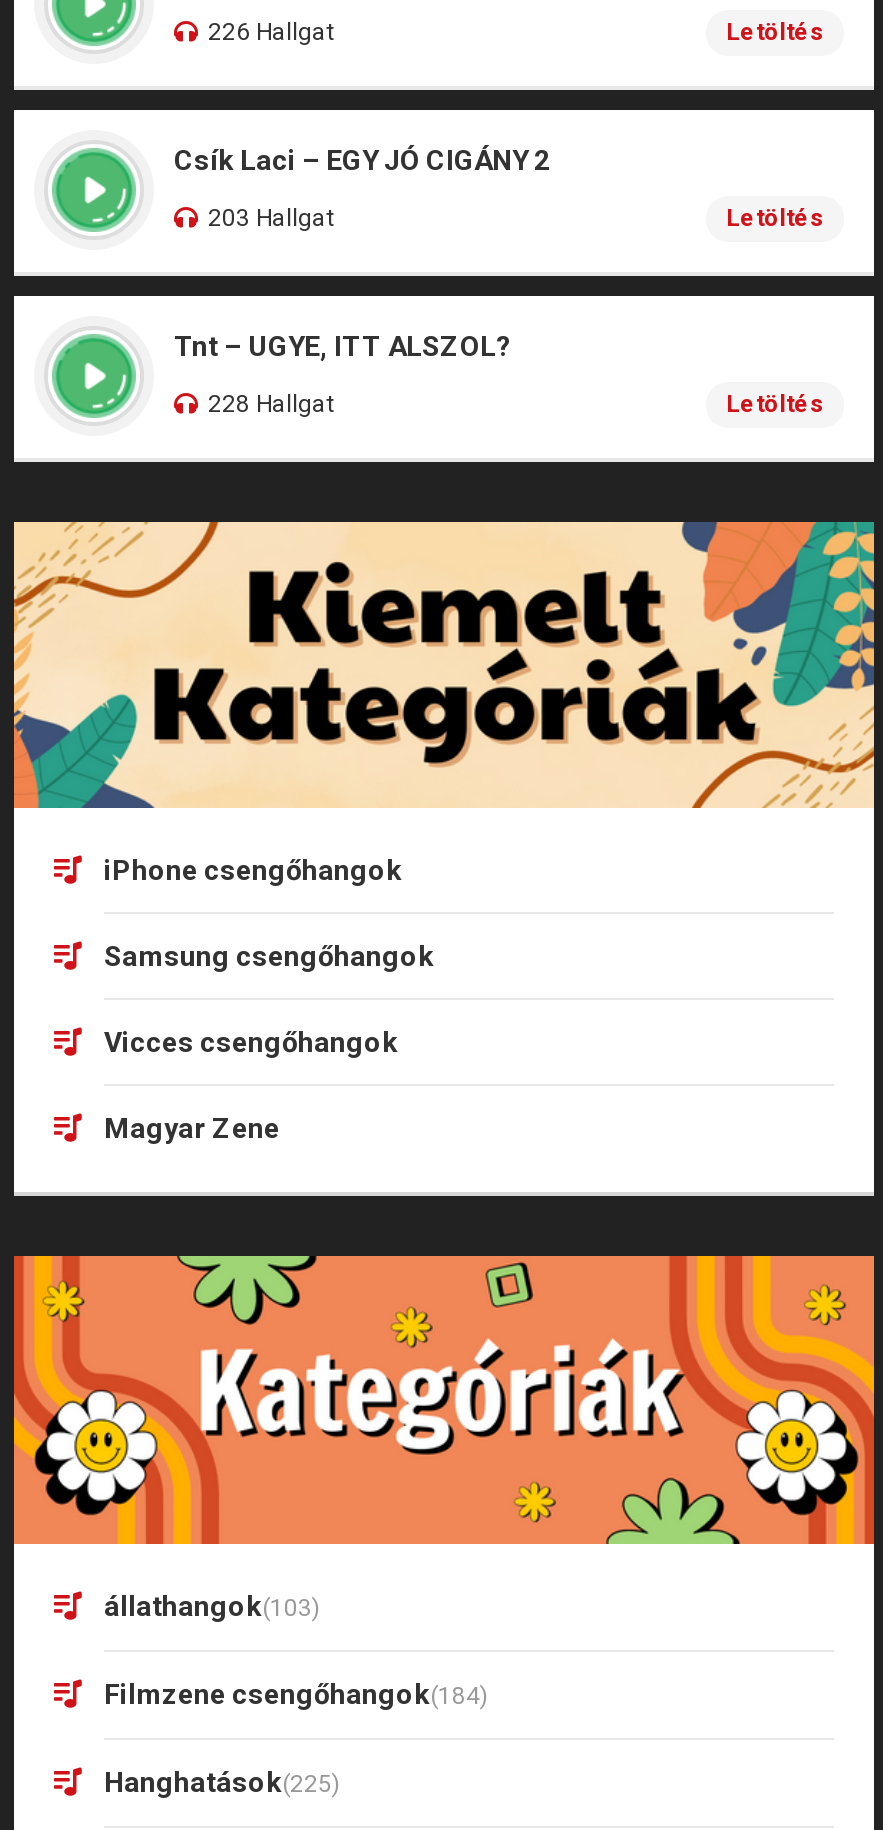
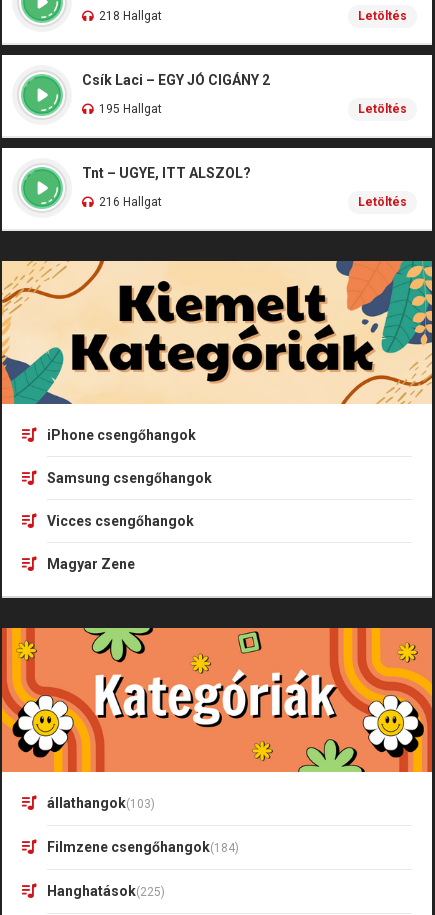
- 226 Hallgat
+ 218 Hallgat

- 203 Hallgat
+ 195 Hallgat

- 228 Hallgat
+ 216 Hallgat
